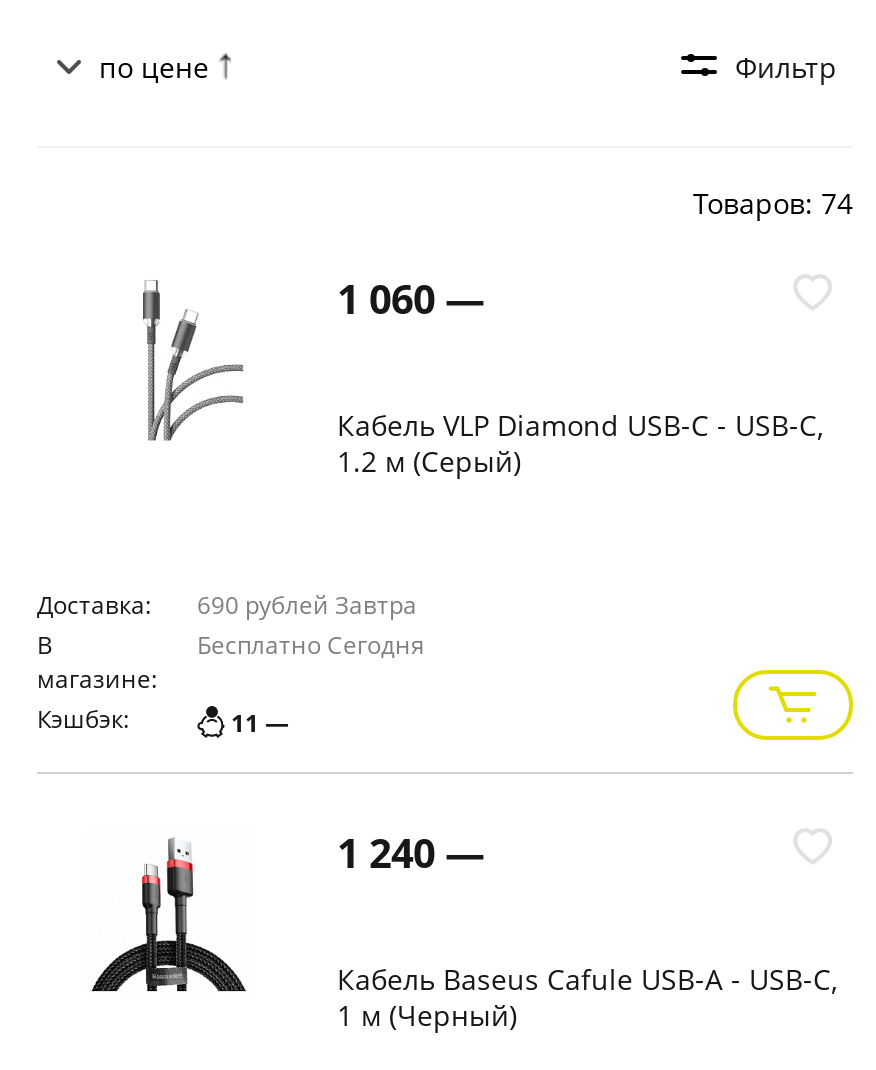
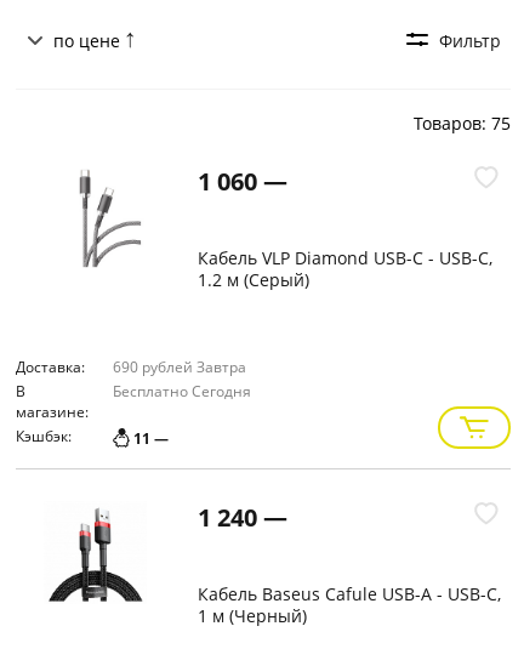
- Товаров: 74
+ Товаров: 75
